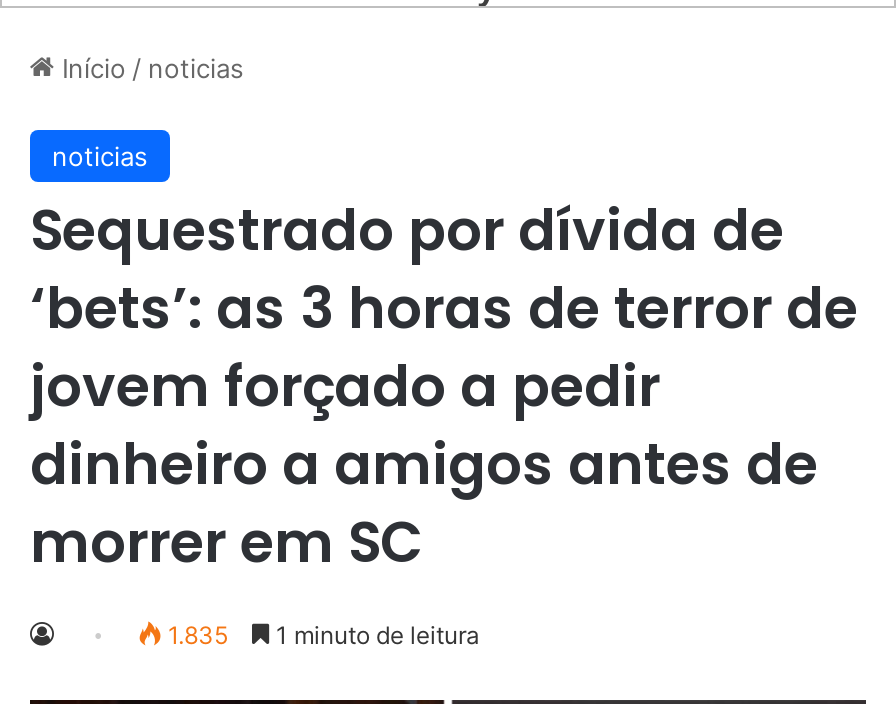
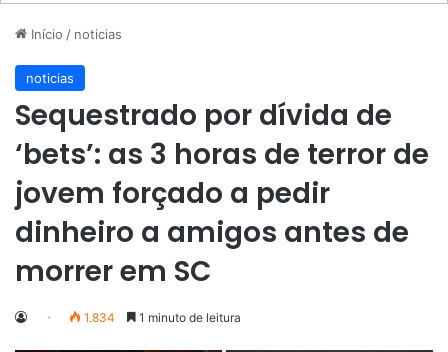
- 1.835 1 minuto de leitura
+ 1.834 1 minuto de leitura
